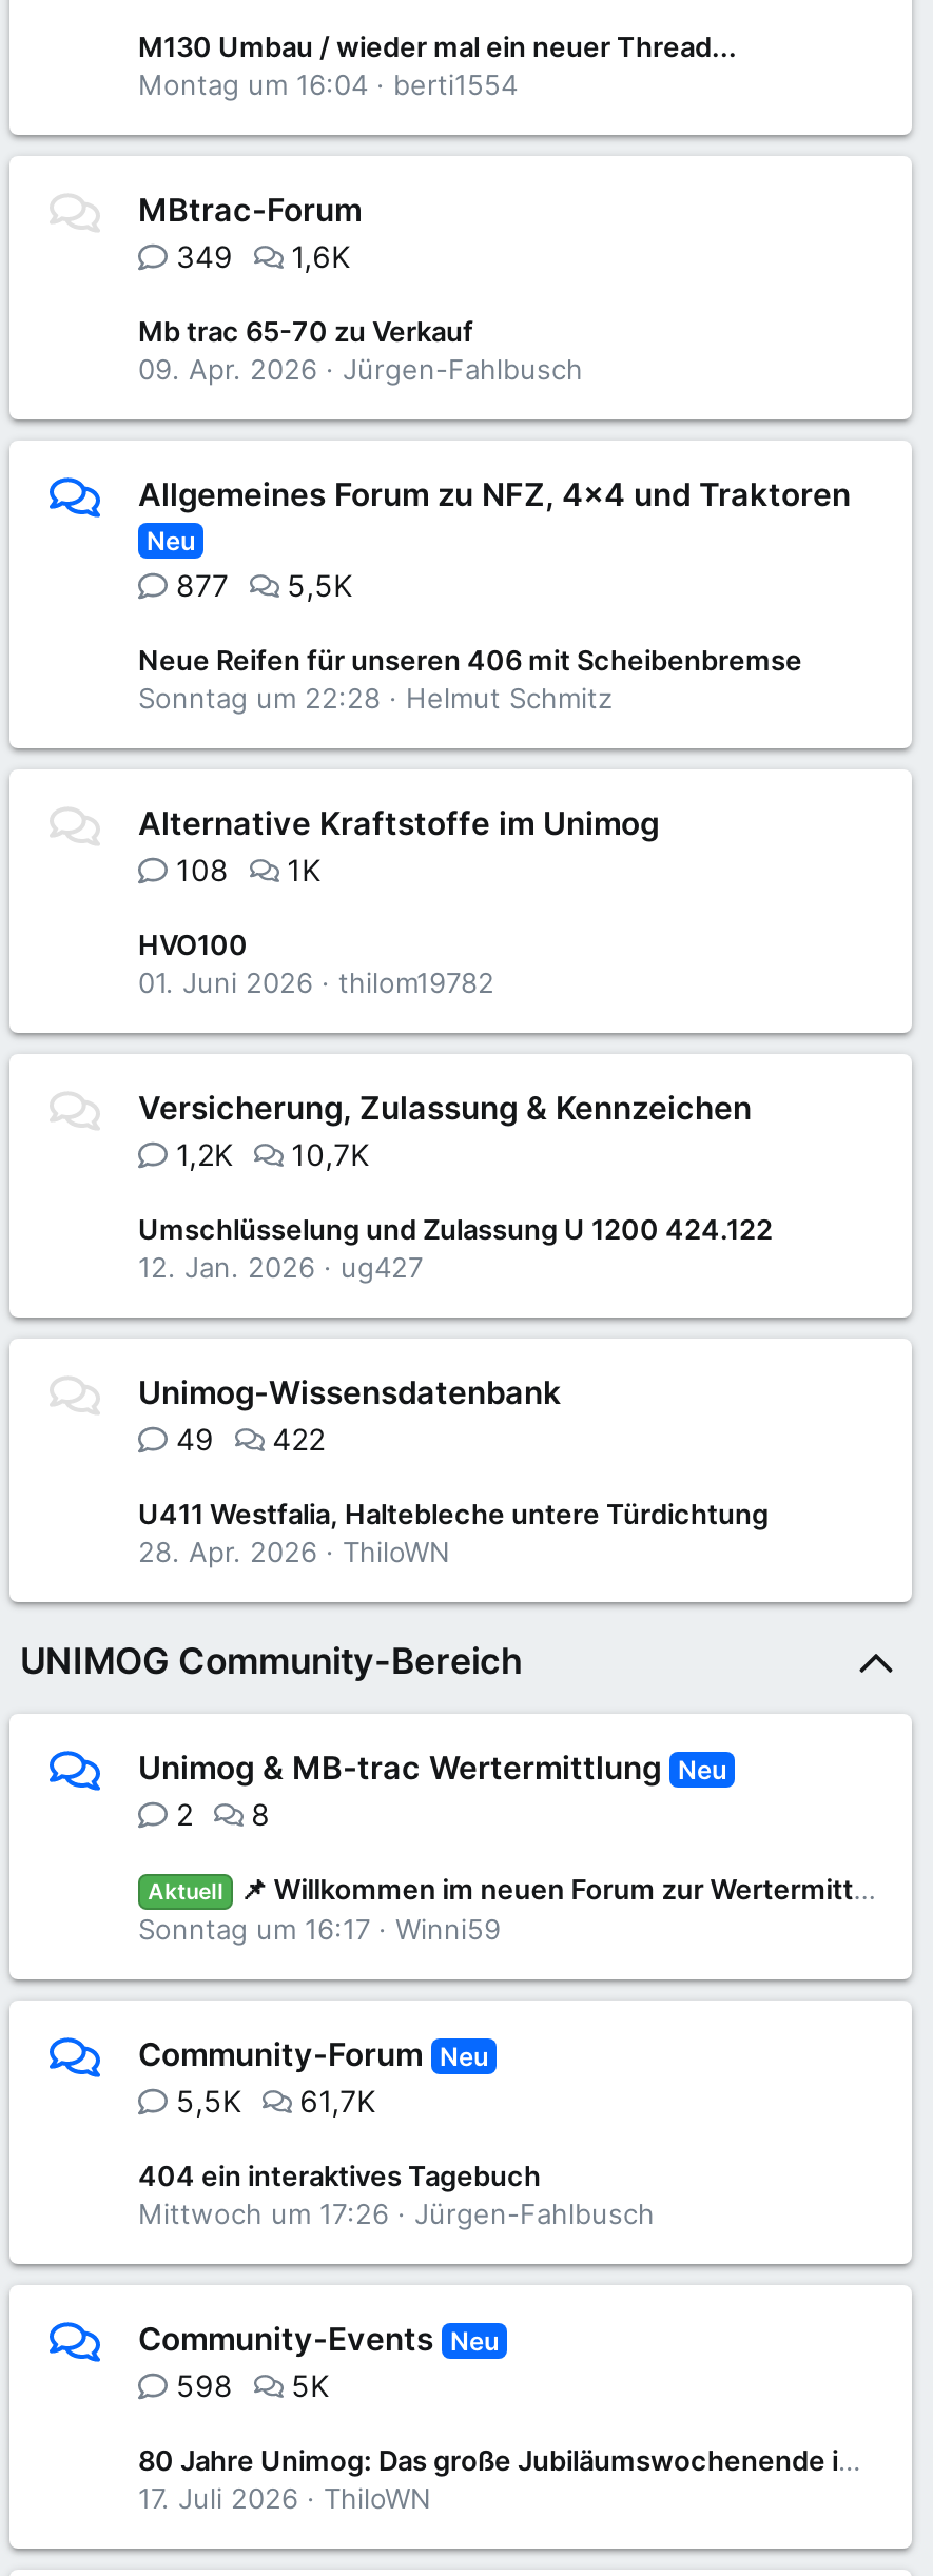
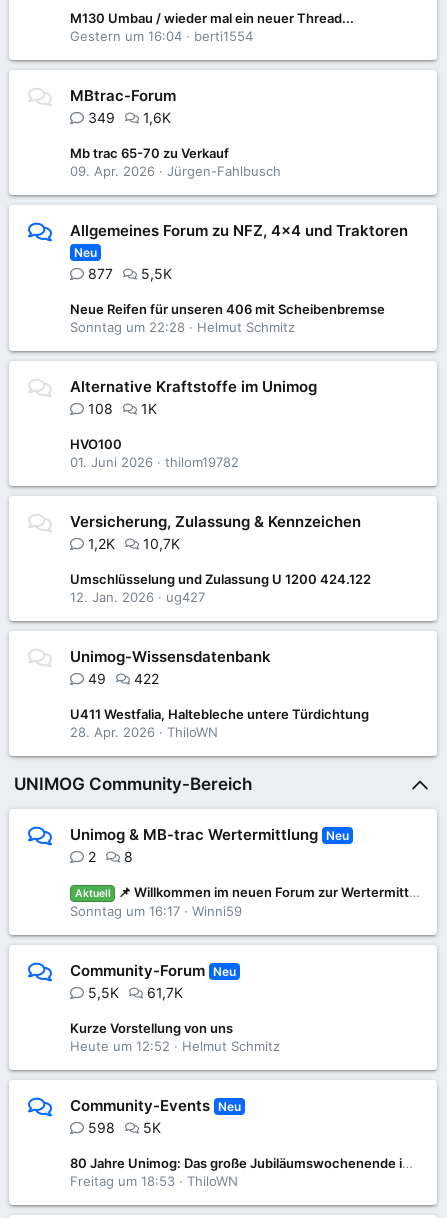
- Montag um 16:04 berti1554
+ Gestern um 16:04 berti1554

- 404 ein interaktives Tagebuch
- Mittwoch um 17:26
- Jürgen-Fahlbusch
+ Kurze Vorstellung von uns
+ Heute um 12:52
+ Helmut Schmitz

- 17. Juli 2026 ThiloWN
+ Freitag um 18:53 ThiloWN
